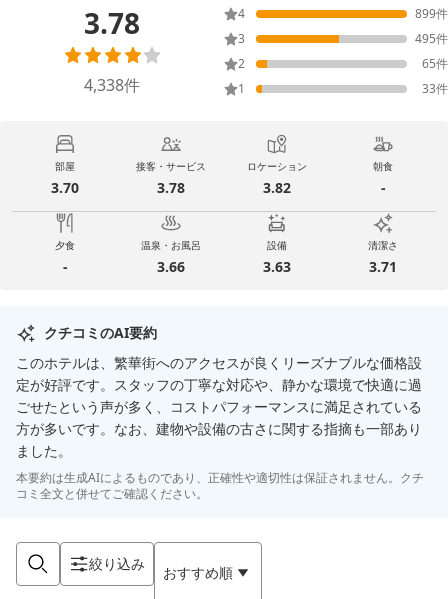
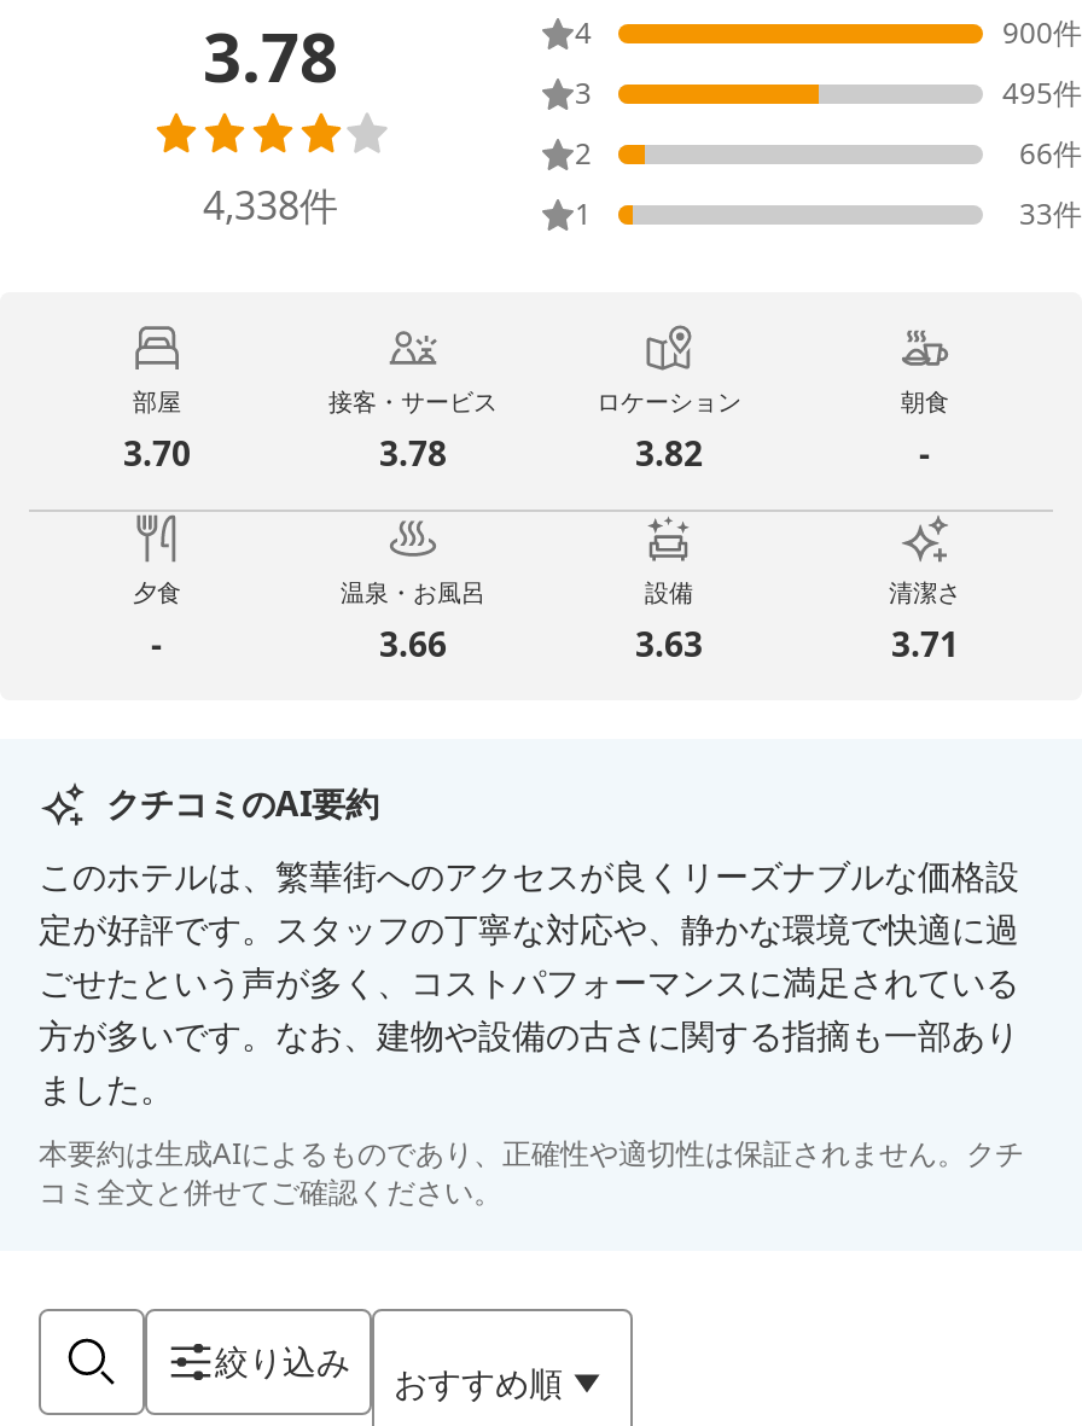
- 899件
+ 900件

- 65件
+ 66件
